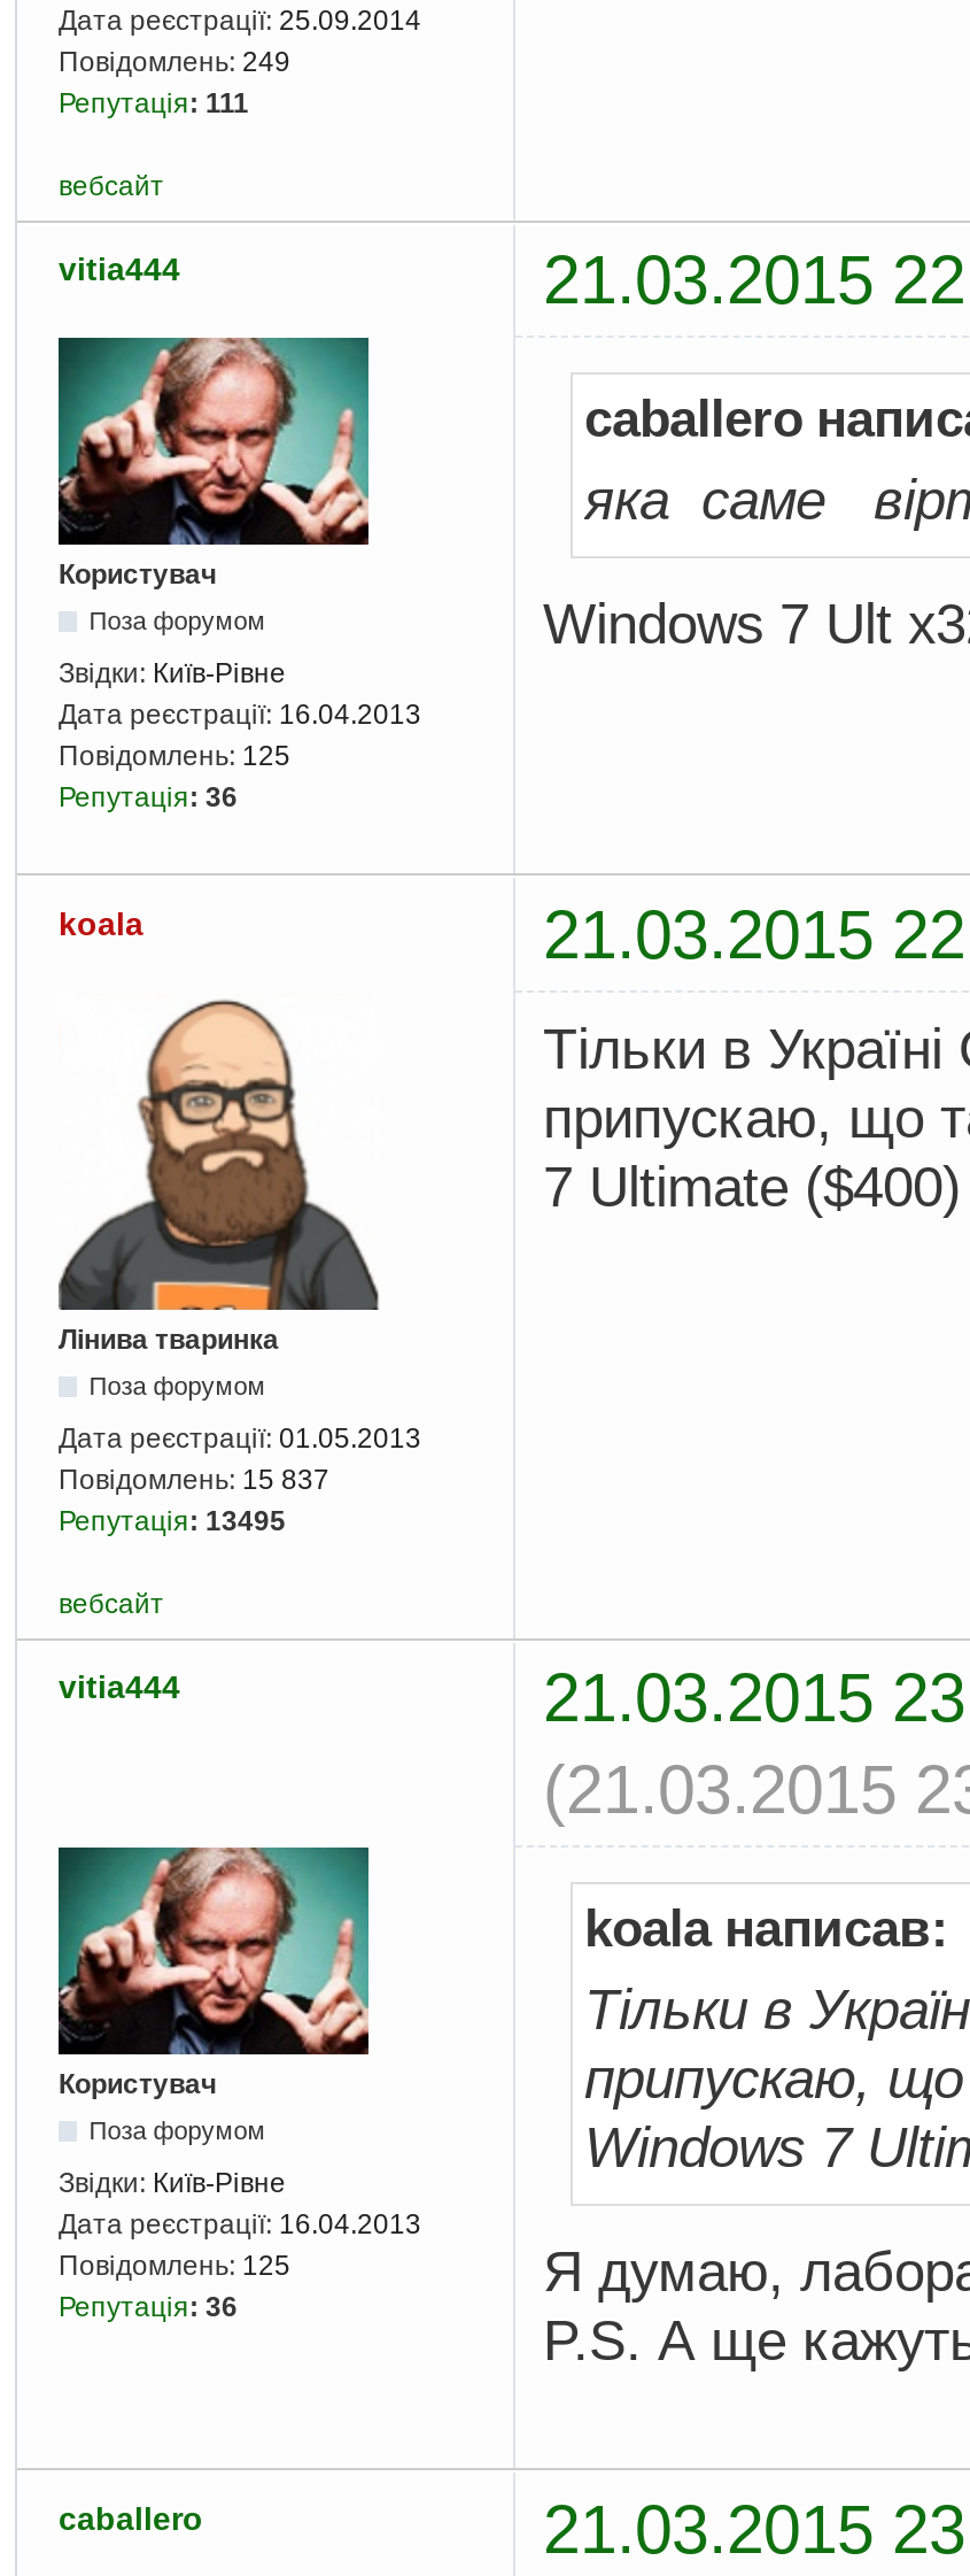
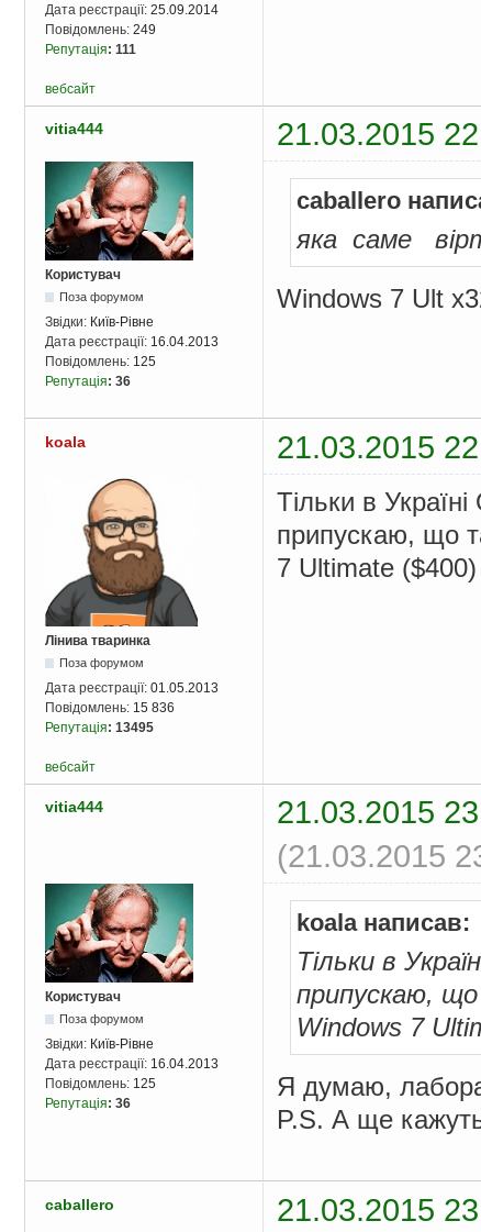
- Повідомлень: 15 837
+ Повідомлень: 15 836
